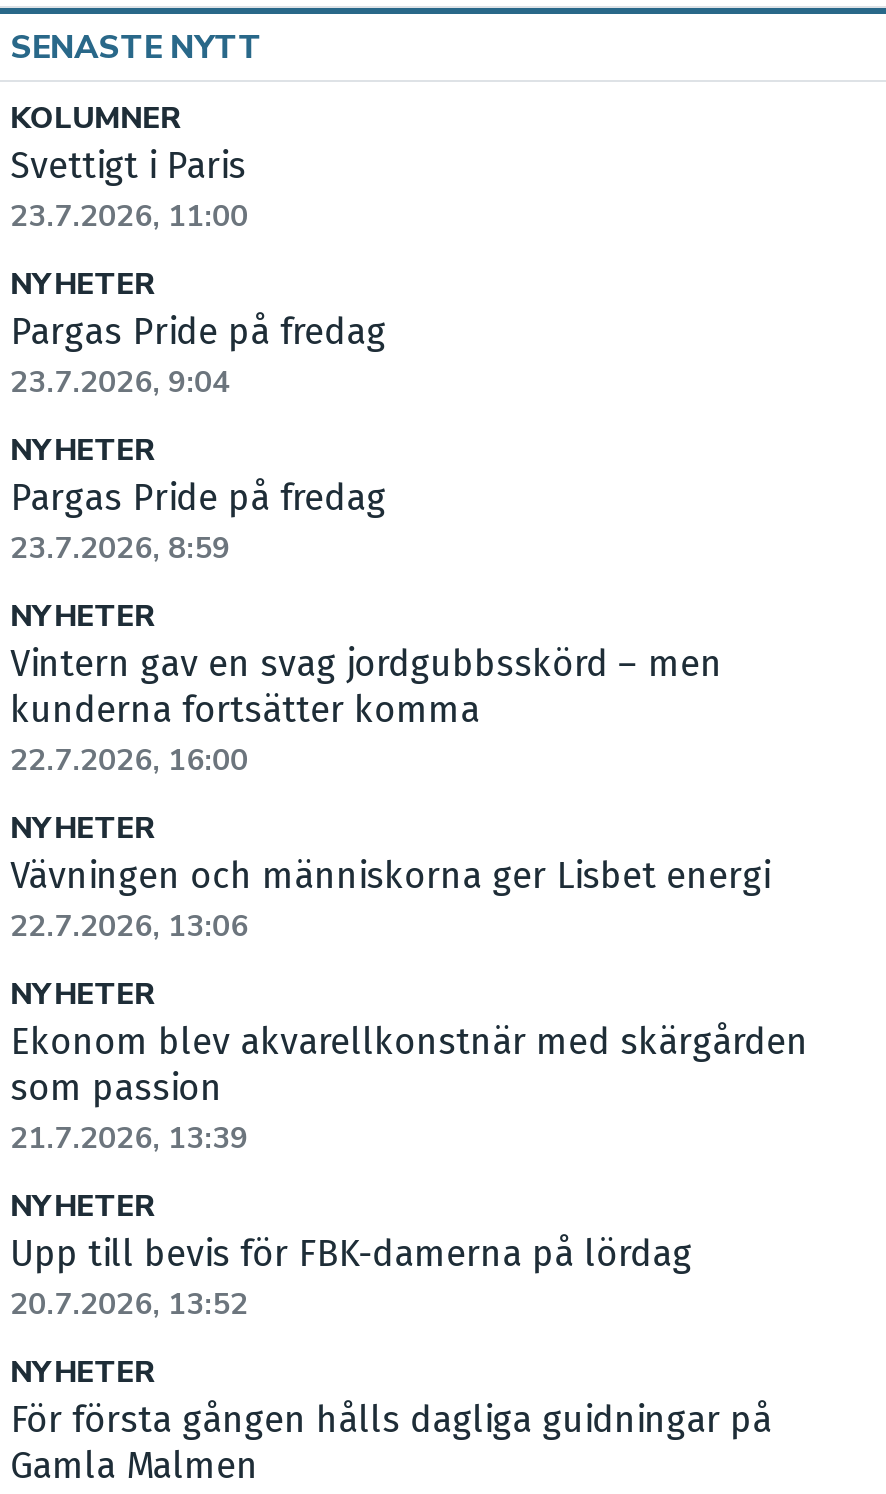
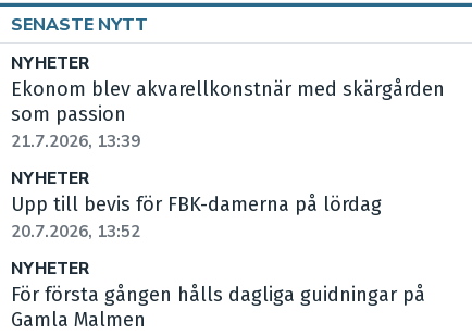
- KOLUMNER
- Svettigt i Paris
- 23.7.2026, 11:00
- NYHETER
- Pargas Pride på fredag
- 23.7.2026, 9:04
- NYHETER
- Pargas Pride på fredag
- 23.7.2026, 8:59
- NYHETER
- Vintern gav en svag jordgubbsskörd – men
- kunderna fortsätter komma
- 22.7.2026, 16:00
- NYHETER
- Vävningen och människorna ger Lisbet energi
- 22.7.2026, 13:06
